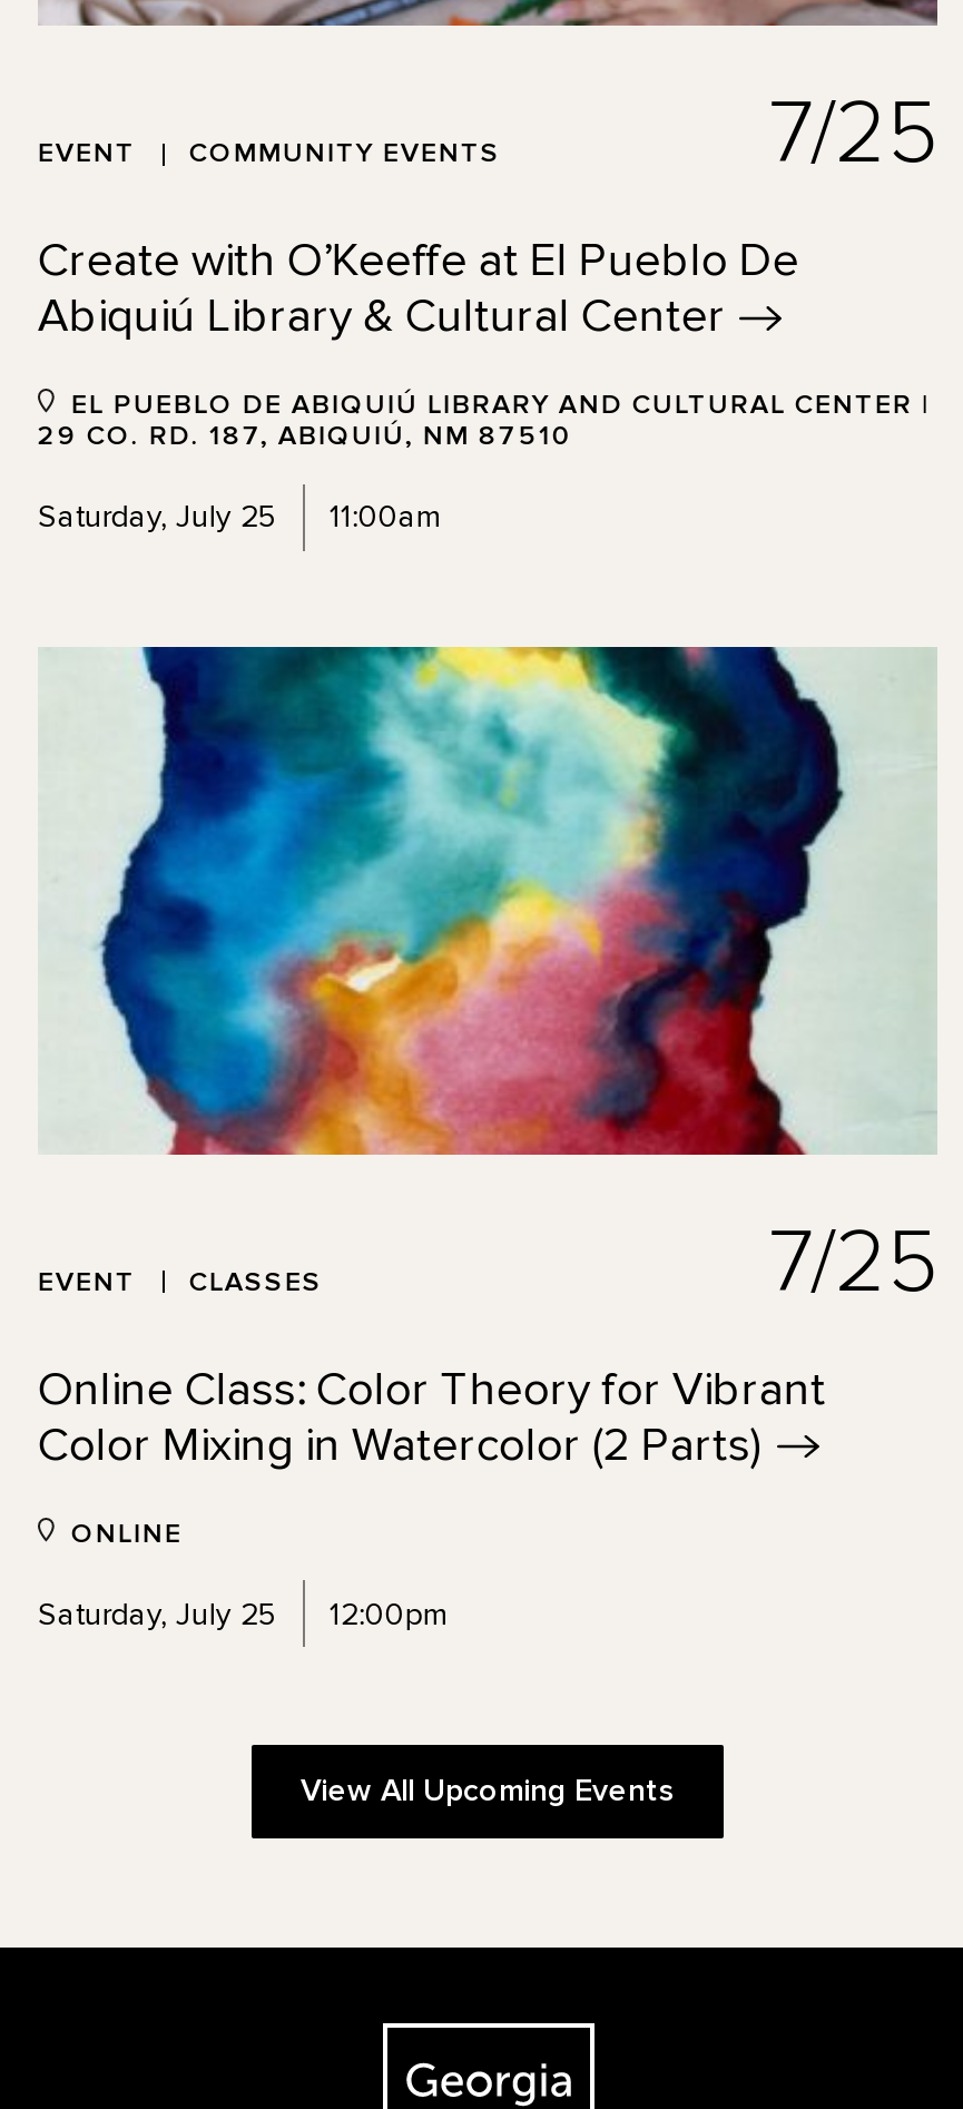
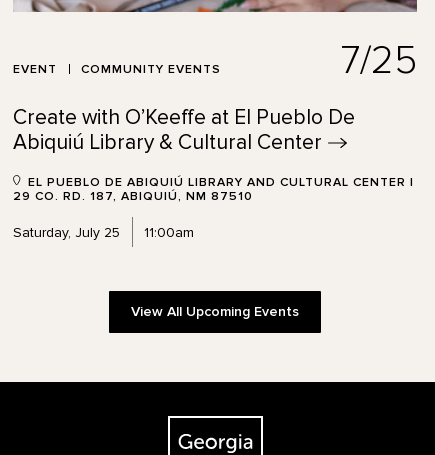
- [image]
- EVENT
- CLASSES
- 7/25
- Online Class: Color Theory for Vibrant
- Color Mixing in Watercolor (2 Parts)
- ONLINE
- Saturday, July 25
- 12:00pm
